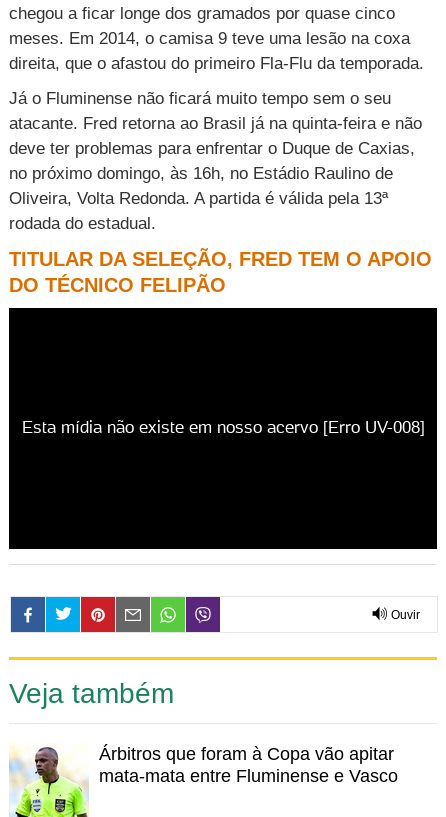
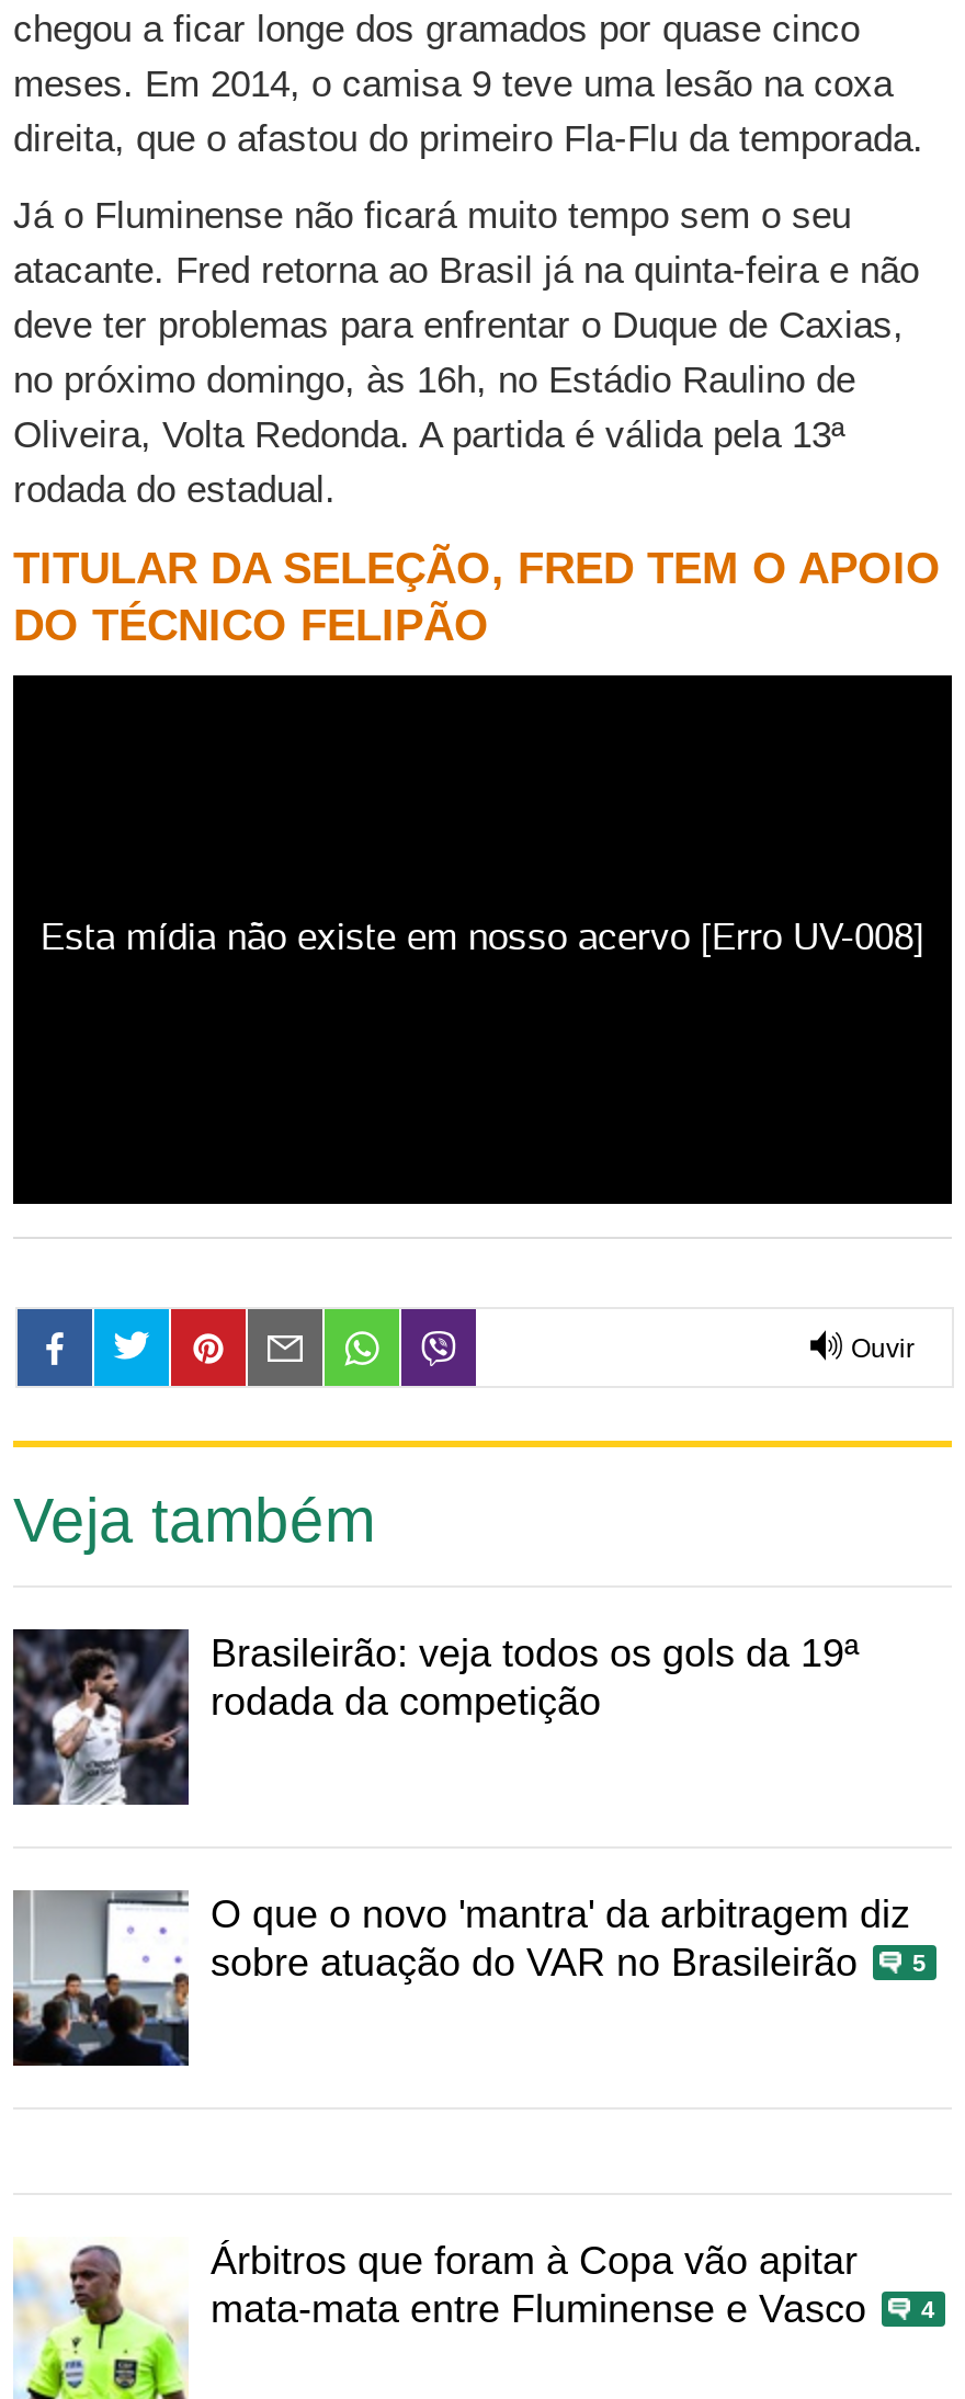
+ [image]
+ Brasileirão: veja todos os gols da 19ª
+ rodada da competição

+ [image]
+ O que o novo 'mantra' da arbitragem diz
+ sobre atuação do VAR no Brasileirão
+ 5

+ 4
